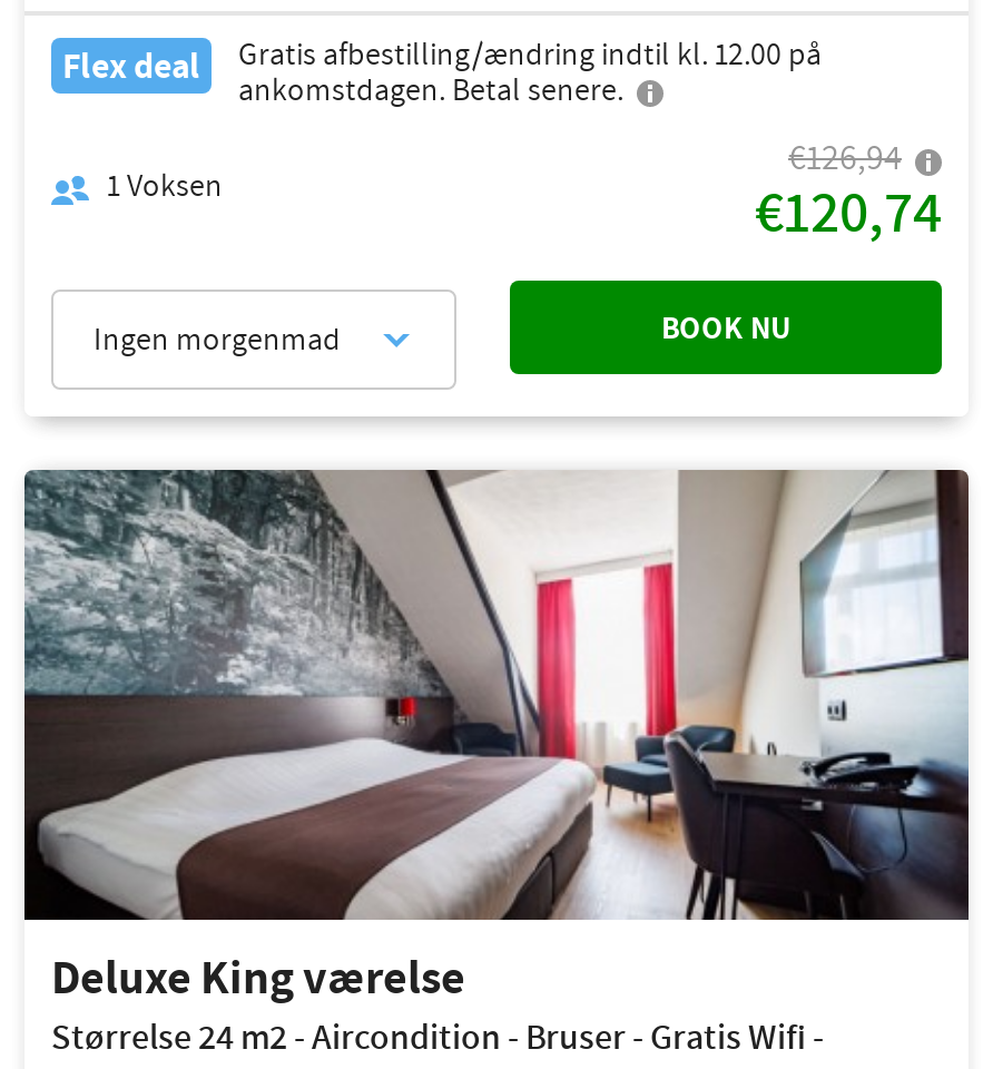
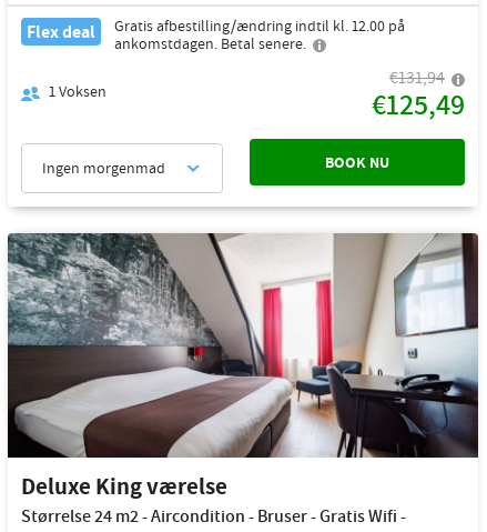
- €126,94
+ €131,94

- €120,74
+ €125,49
